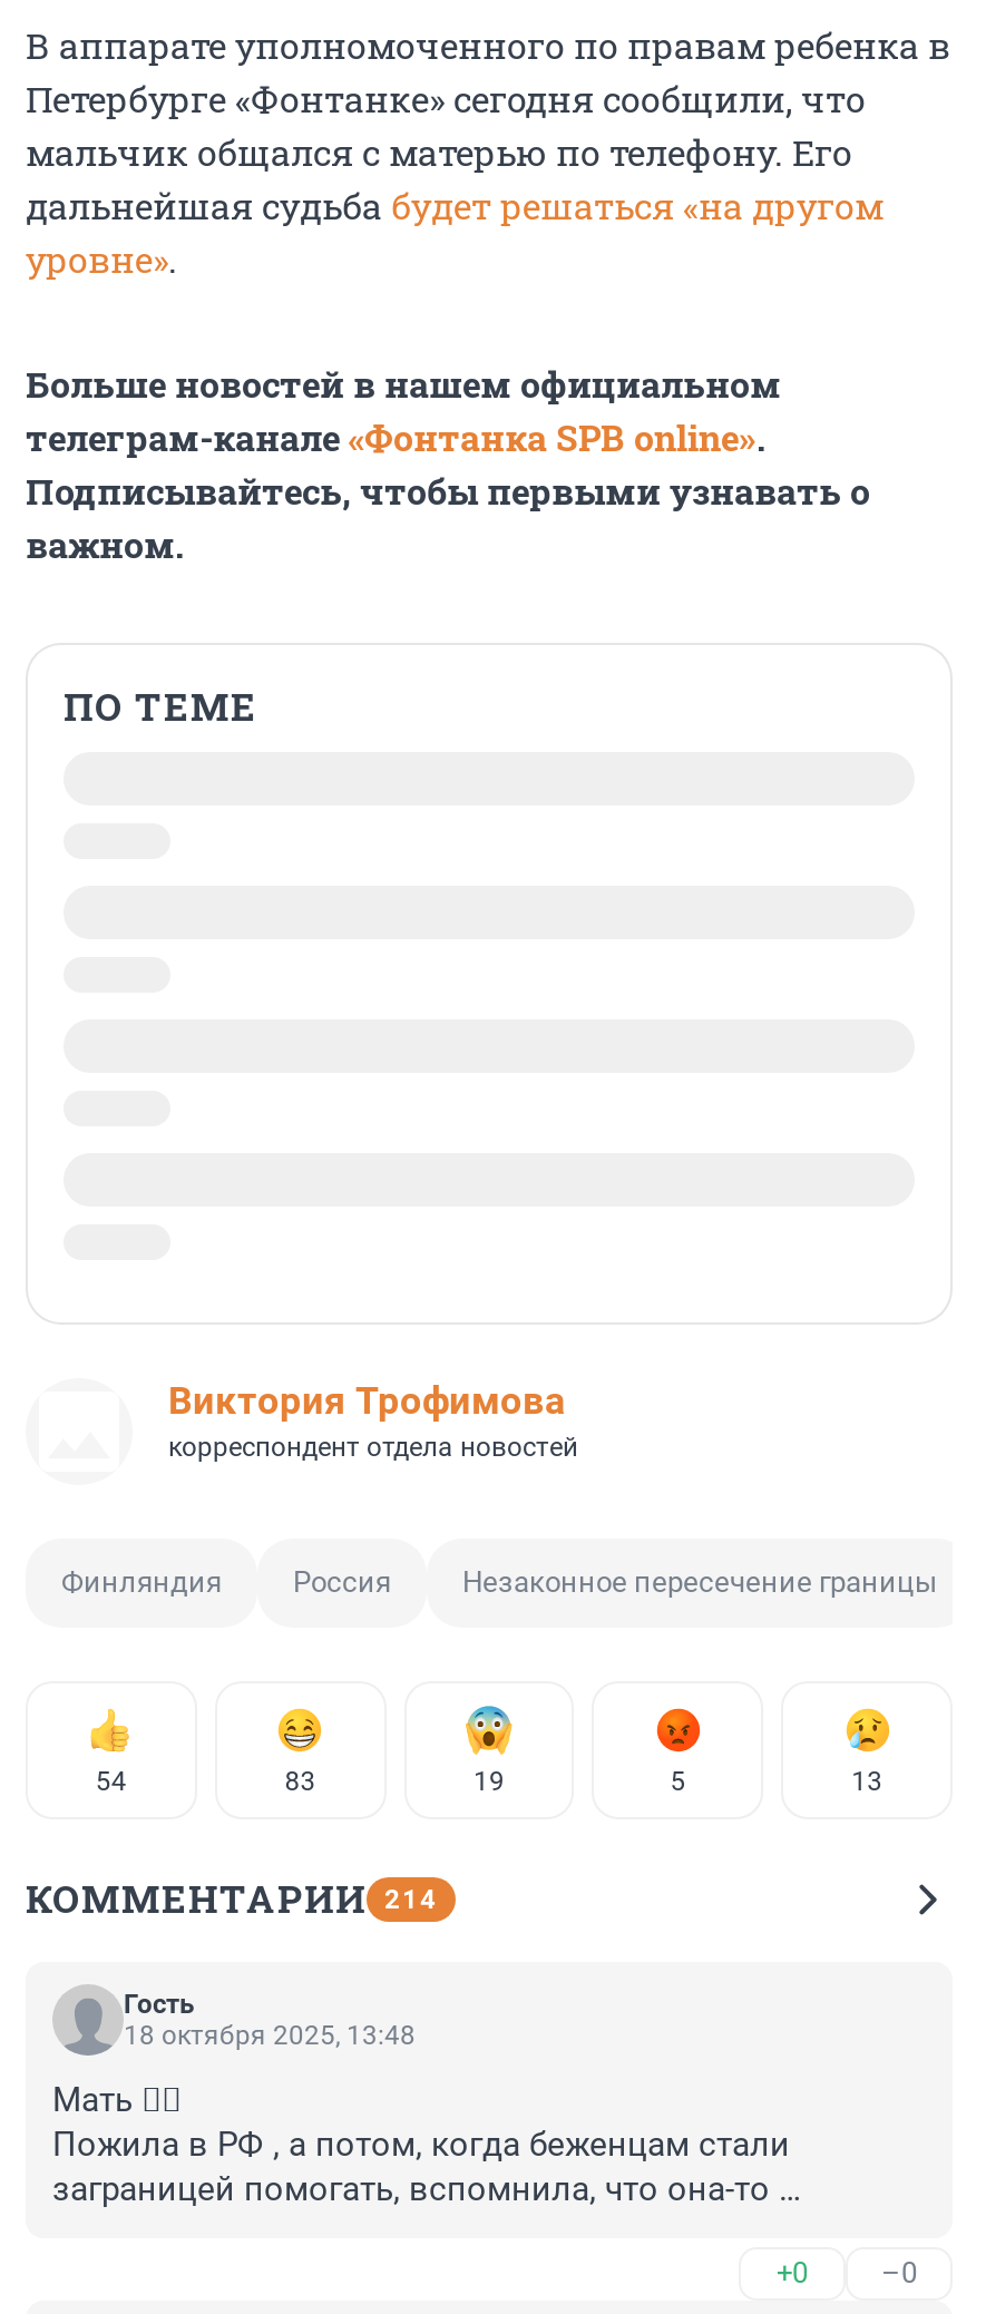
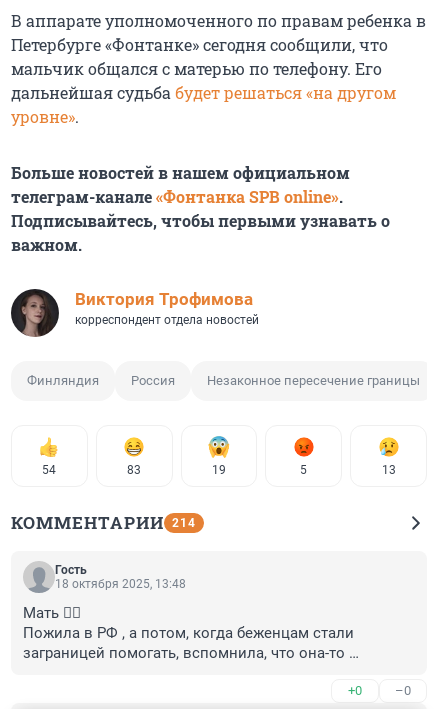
+ [image]

- ПО ТЕМЕ
